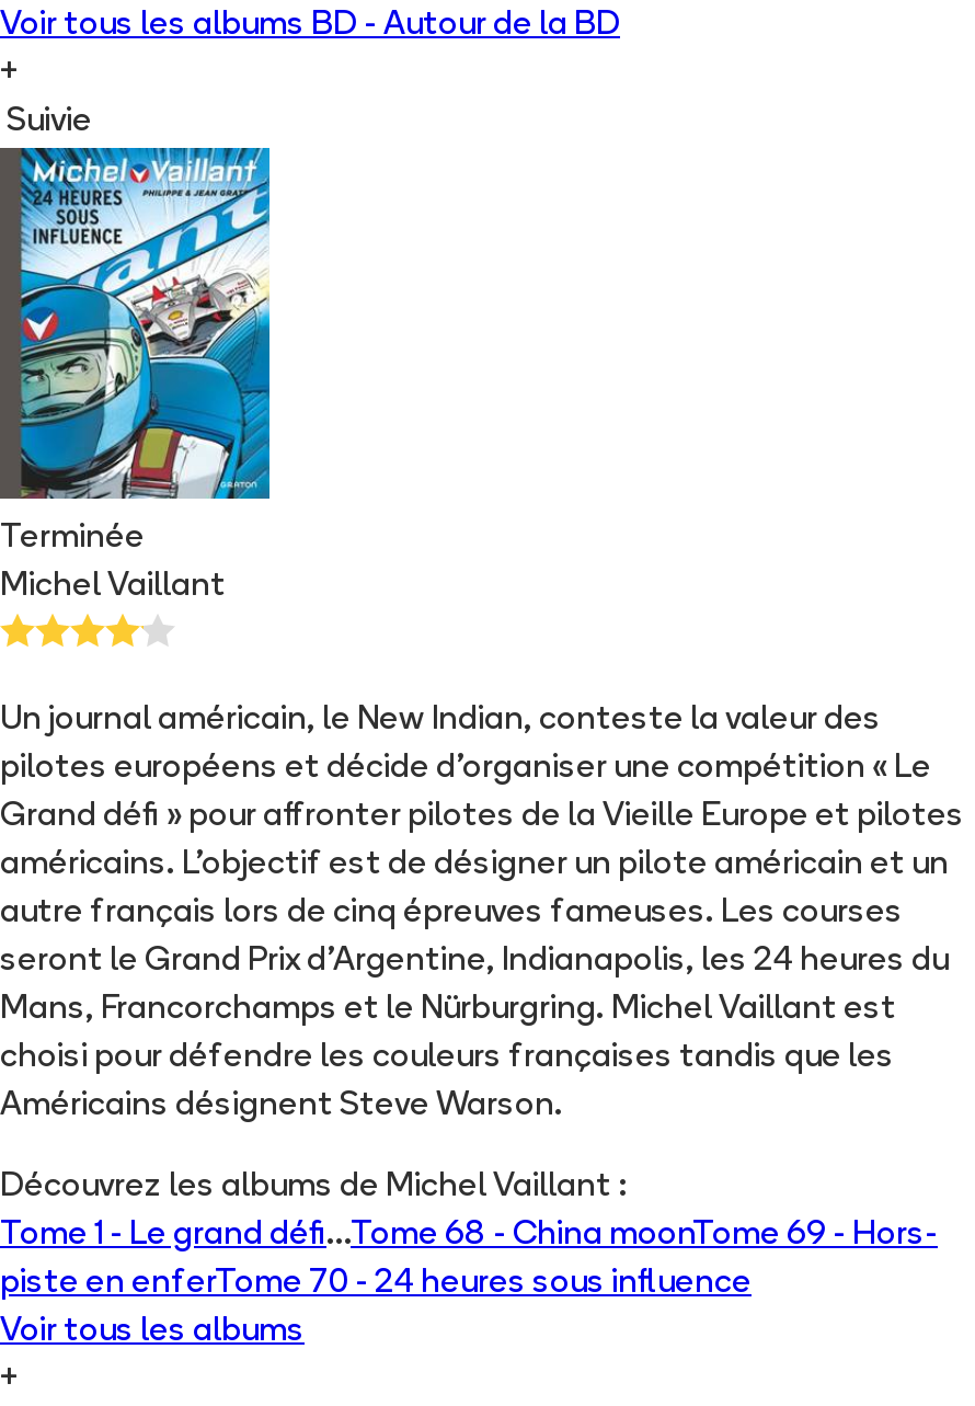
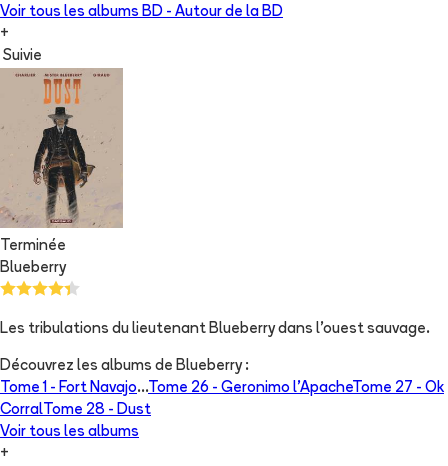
- [image]
- Michel Vaillant
+ [image]
+ Blueberry

- Un journal américain, le New Indian, conteste la valeur des
- pilotes européens et décide d'organiser une compétition « Le
- Grand défi » pour affronter pilotes de la Vieille Europe et pilotes
- américains. L'objectif est de désigner un pilote américain et un
- autre français lors de cinq épreuves fameuses. Les courses
- seront le Grand Prix d'Argentine, Indianapolis, les 24 heures du
- Mans, Francorchamps et le Nürburgring. Michel Vaillant est
- choisi pour défendre les couleurs françaises tandis que les
- Américains désignent Steve Warson.
- Découvrez les albums de Michel Vaillant:
- Tome 1 - Le grand défi...Tome 68 - China moonTome 69 - Hors-
- piste en enferTome 70 - 24 heures sous influence
+ Les tribulations du lieutenant Blueberry dans l'ouest sauvage.
+ Découvrez les albums de Blueberry:
+ Tome 1 - Fort Navajo...Tome 26 - Geronimo l'ApacheTome 27 - Ok
+ CorralTome 28 - Dust
